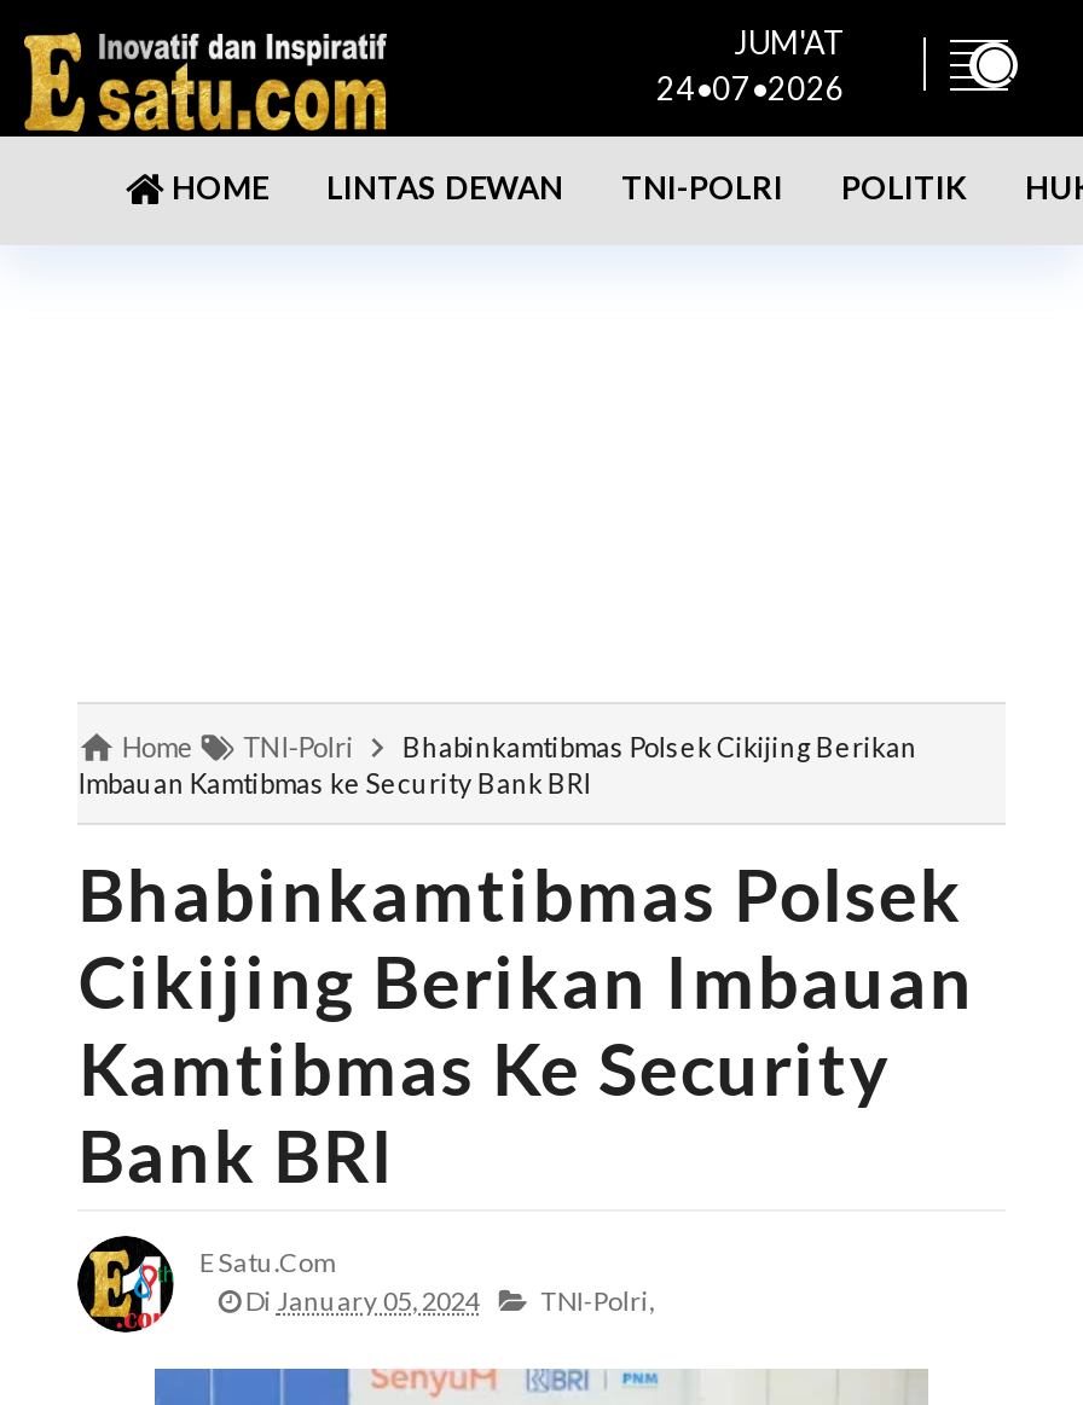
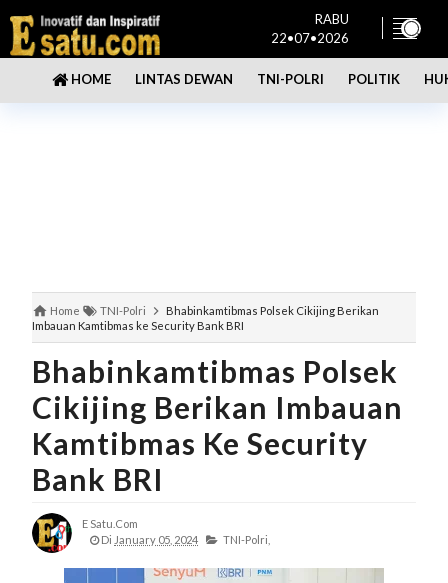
- JUM'AT
- 24•07•2026
+ RABU
+ 22•07•2026
